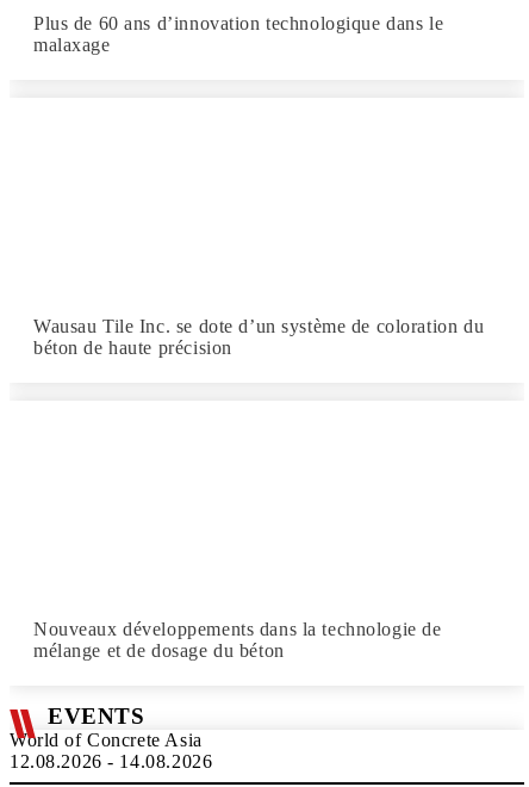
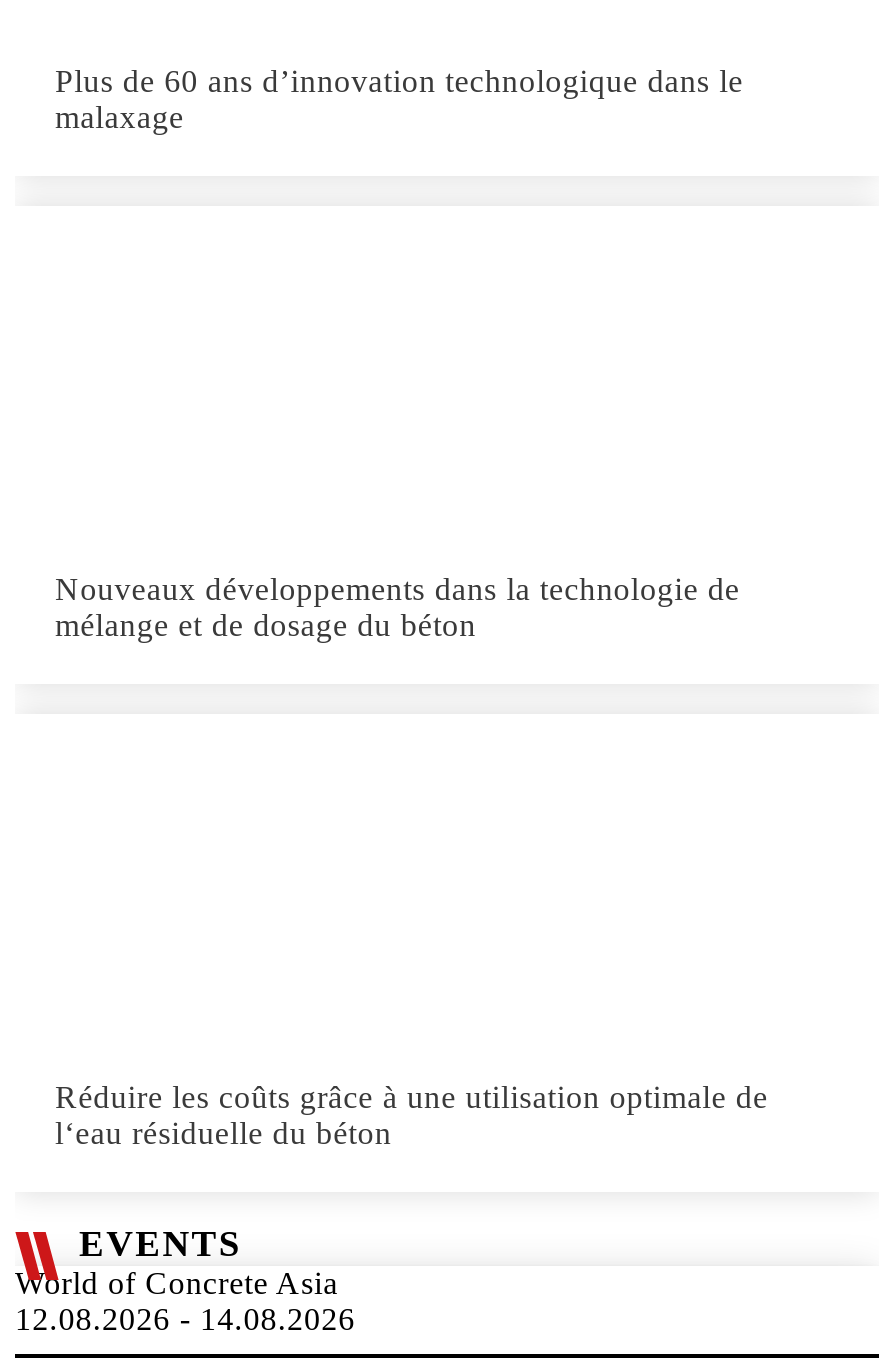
- Wausau Tile Inc. se dote d’un système de coloration du
- béton de haute précision

moved up: Nouveaux développements dans la technologie de | mélange et de dosage du béton

+ Réduire les coûts grâce à une utilisation optimale de
+ l‘eau résiduelle du béton
